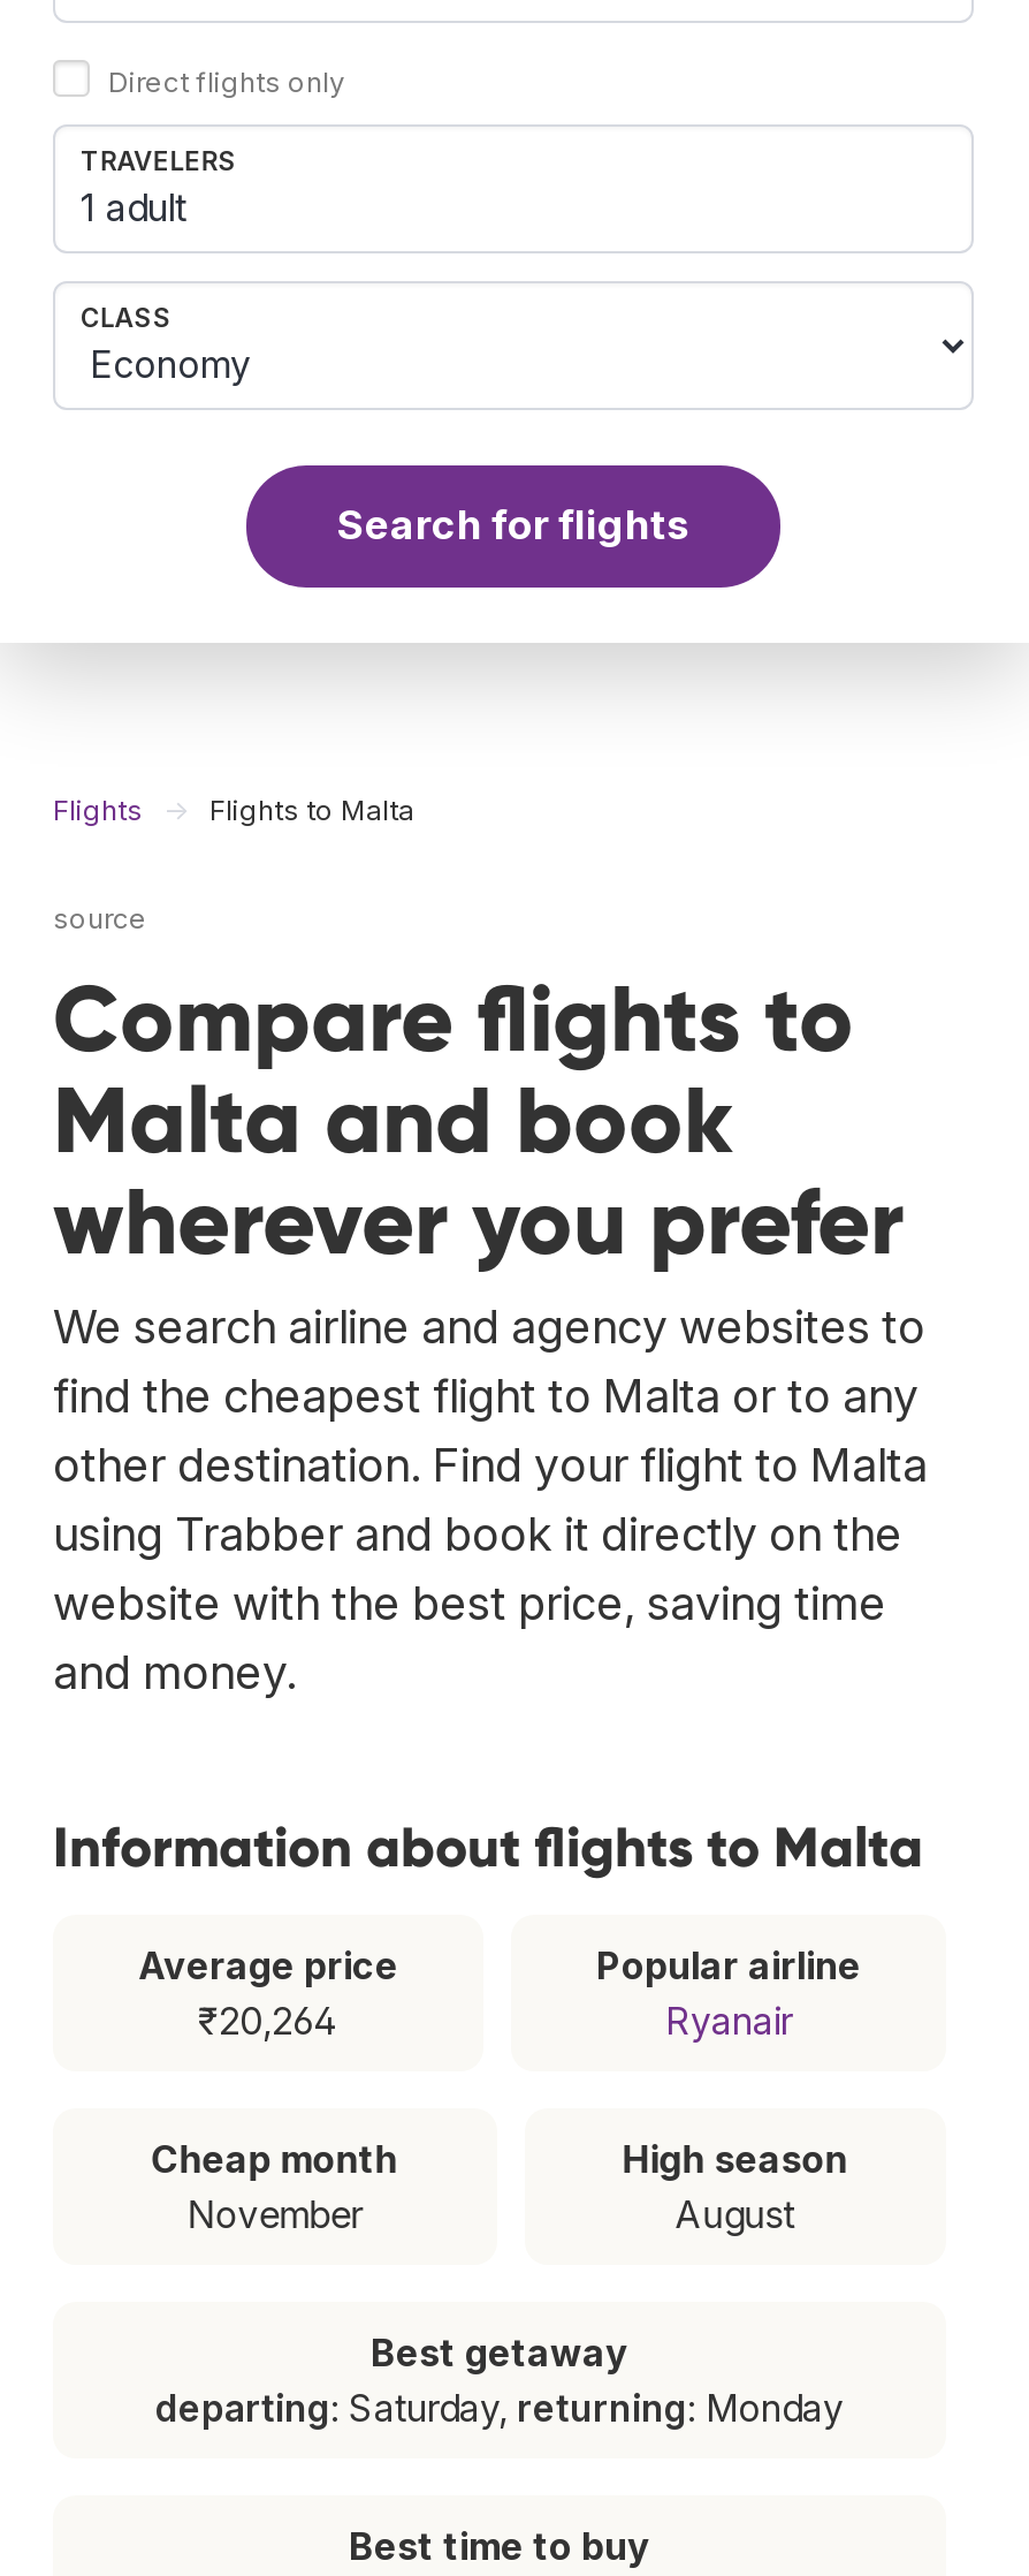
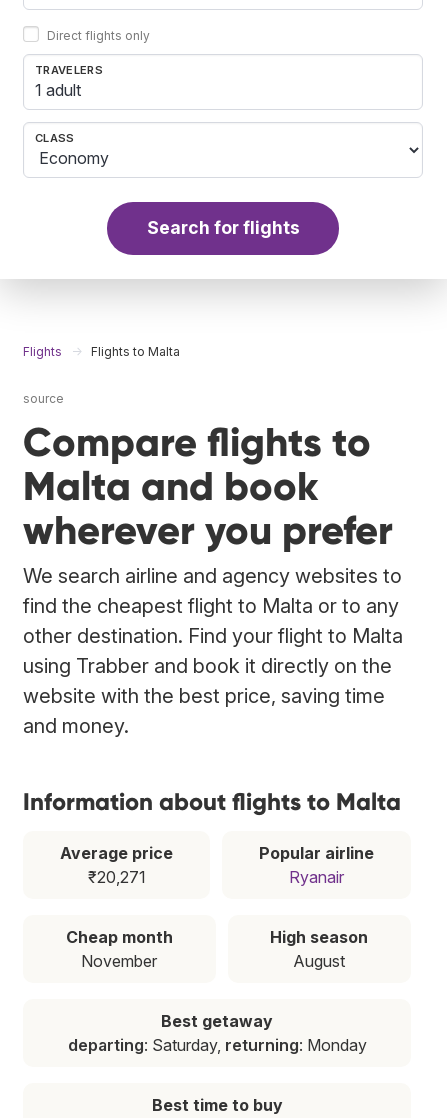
- ₹20,264
+ ₹20,271
